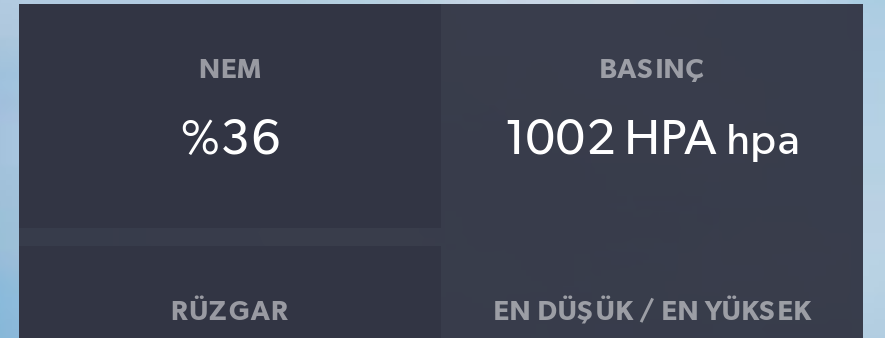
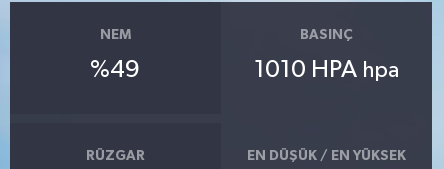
- %36
+ %49

- 1002 HPA hpa
+ 1010 HPA hpa
